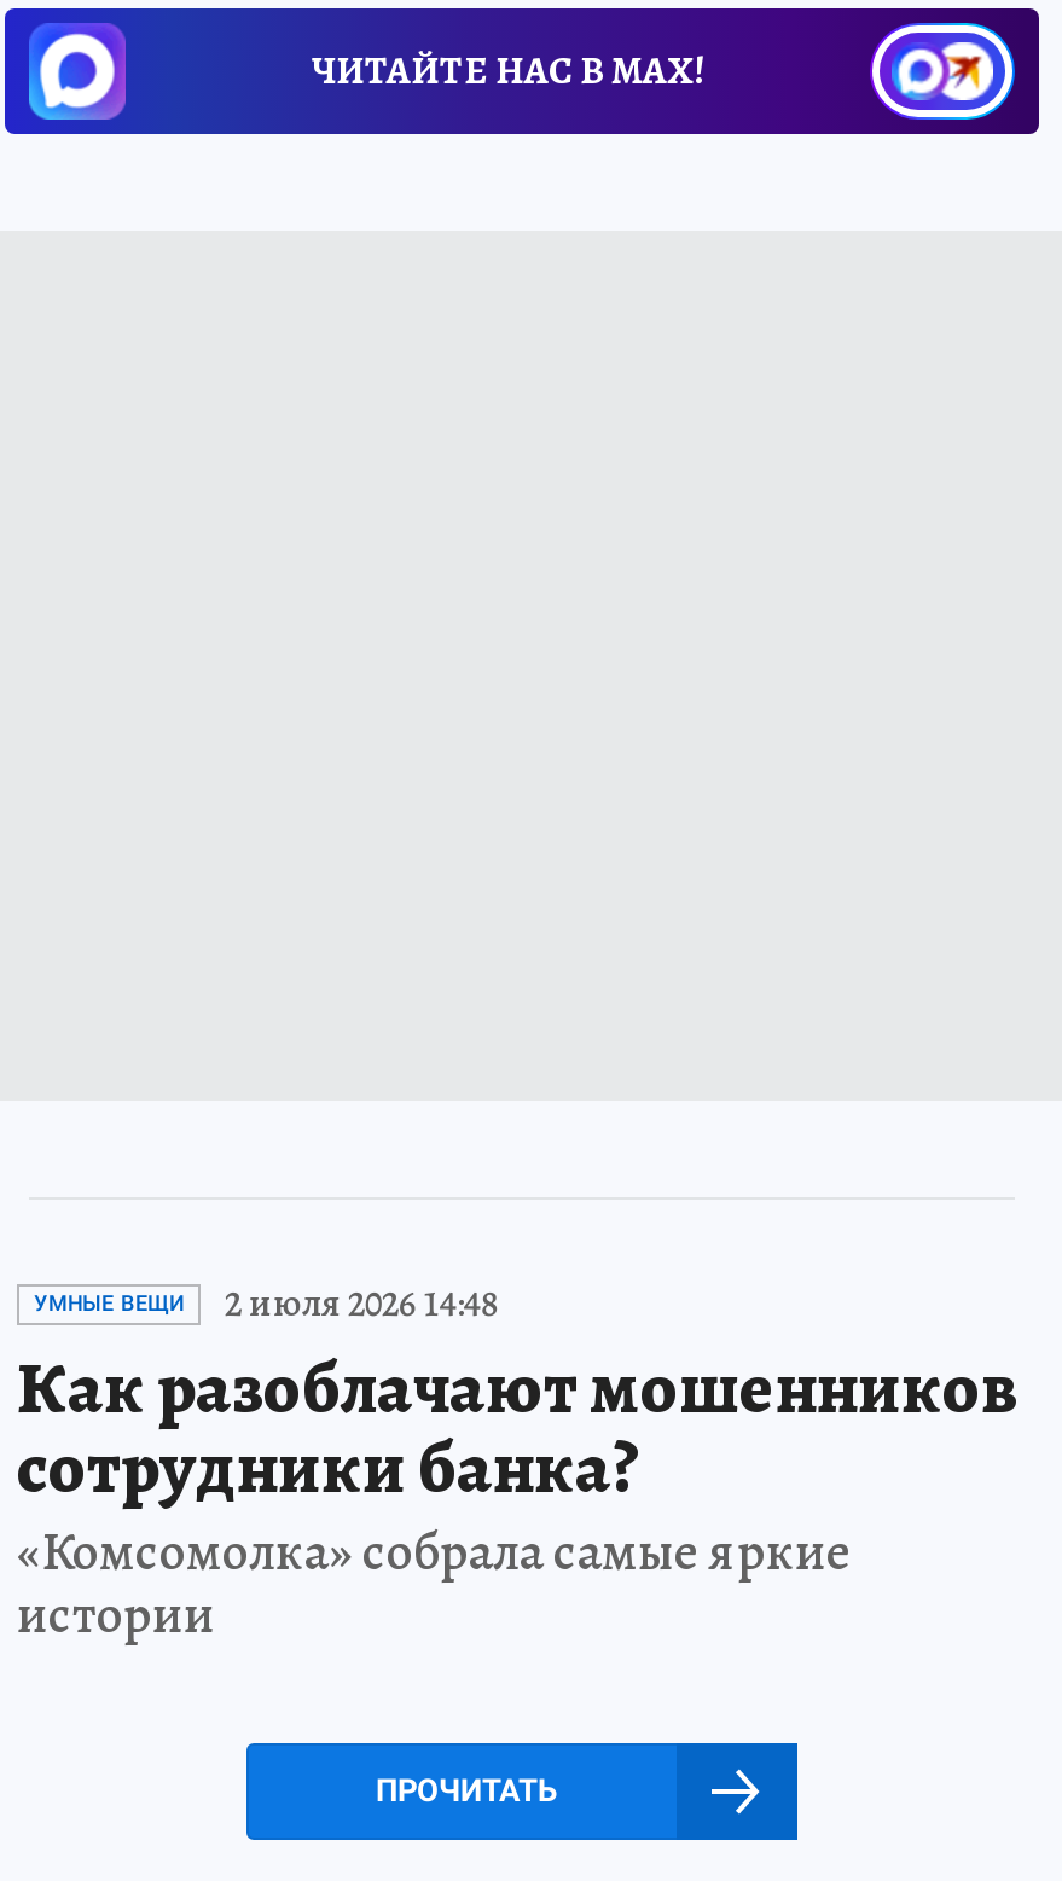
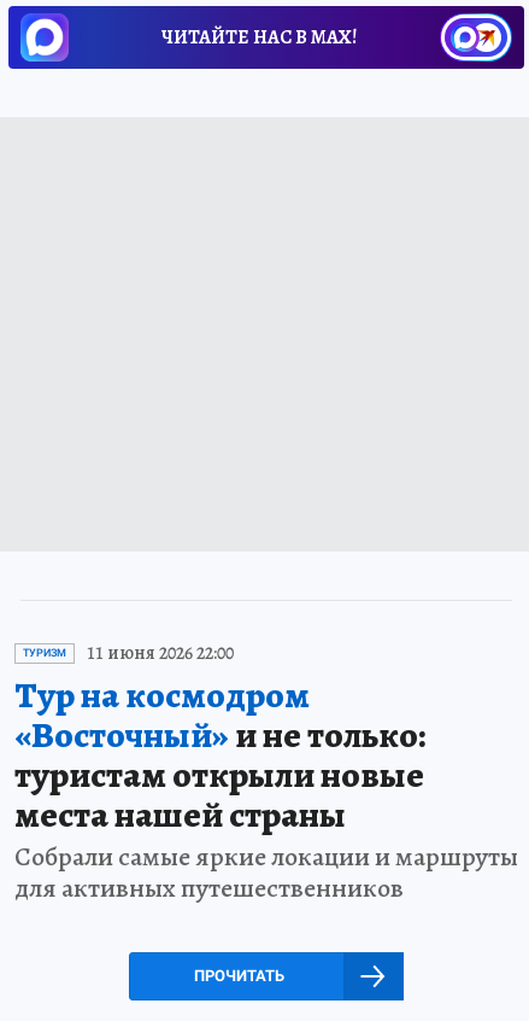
- УМНЫЕ ВЕЩИ
- 2 июля 2026 14:48
- Как разоблачают мошенников
- сотрудники банка?
- «Комсомолка» собрала самые яркие
- истории
+ ТУРИЗМ
+ 11 июня 2026 22:00
+ Тур на космодром
+ «Восточный»и не только:
+ туристам открыли новые
+ места нашей страны
+ Собрали самые яркие локации и маршруты
+ для активных путешественников
